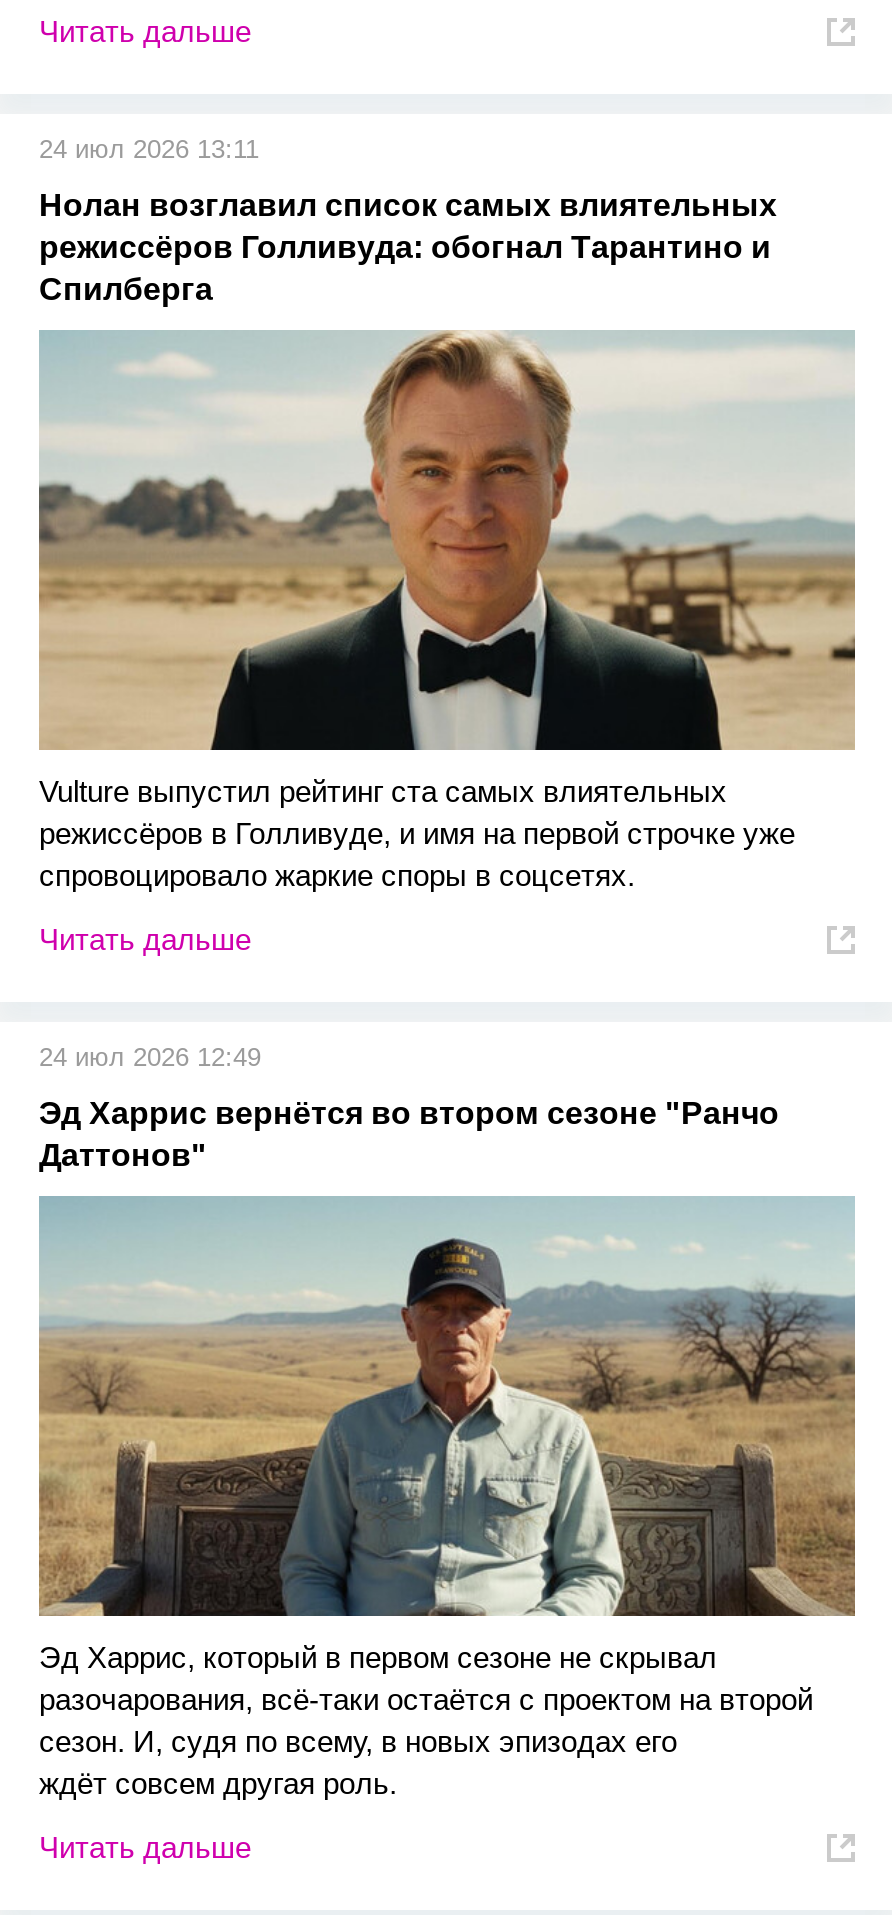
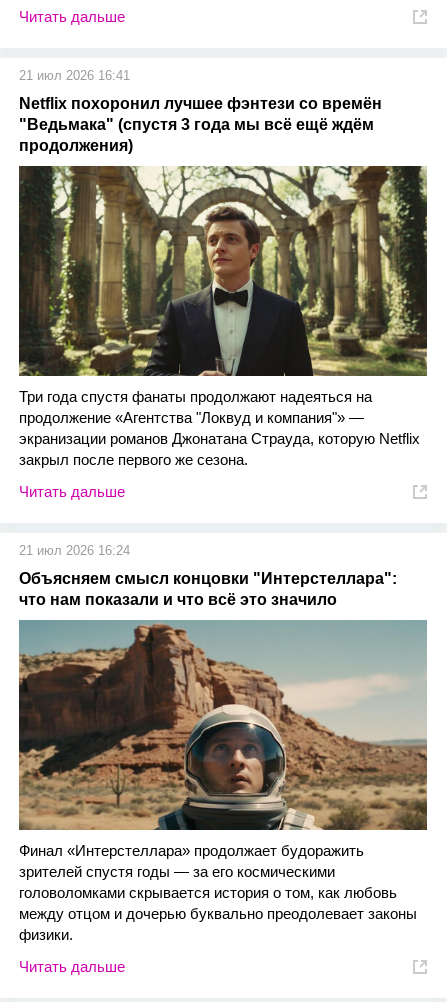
- 24 июл 2026 13:11
+ 21 июл 2026 16:41

- Нолан возглавил список самых влиятельных
- режиссёров Голливуда: обогнал Тарантино и
- Спилберга
+ Netflix похоронил лучшее фэнтези со времён
+ "Ведьмака" (спустя 3 года мы всё ещё ждём
+ продолжения)

- [image]
- Vulture выпустил рейтинг ста самых влиятельных
- режиссёров в Голливуде, и имя на первой строчке уже
- спровоцировало жаркие споры в соцсетях.
+ [image]
+ Три года спустя фанаты продолжают надеяться на
+ продолжение «Агентства "Локвуд и компания"» —
+ экранизации романов Джонатана Страуда, которую Netflix
+ закрыл после первого же сезона.

- 24 июл 2026 12:49
+ 21 июл 2026 16:24

- Эд Харрис вернётся во втором сезоне "Ранчо
- Даттонов"
+ Объясняем смысл концовки "Интерстеллара":
+ что нам показали и что всё это значило

- [image]
- Эд Харрис, который в первом сезоне не скрывал
- разочарования, всё-таки остаётся с проектом на второй
- сезон. И, судя по всему, в новых эпизодах его
- ждёт совсем другая роль.
+ [image]
+ Финал «Интерстеллара» продолжает будоражить
+ зрителей спустя годы — за его космическими
+ головоломками скрывается история о том, как любовь
+ между отцом и дочерью буквально преодолевает законы
+ физики.
